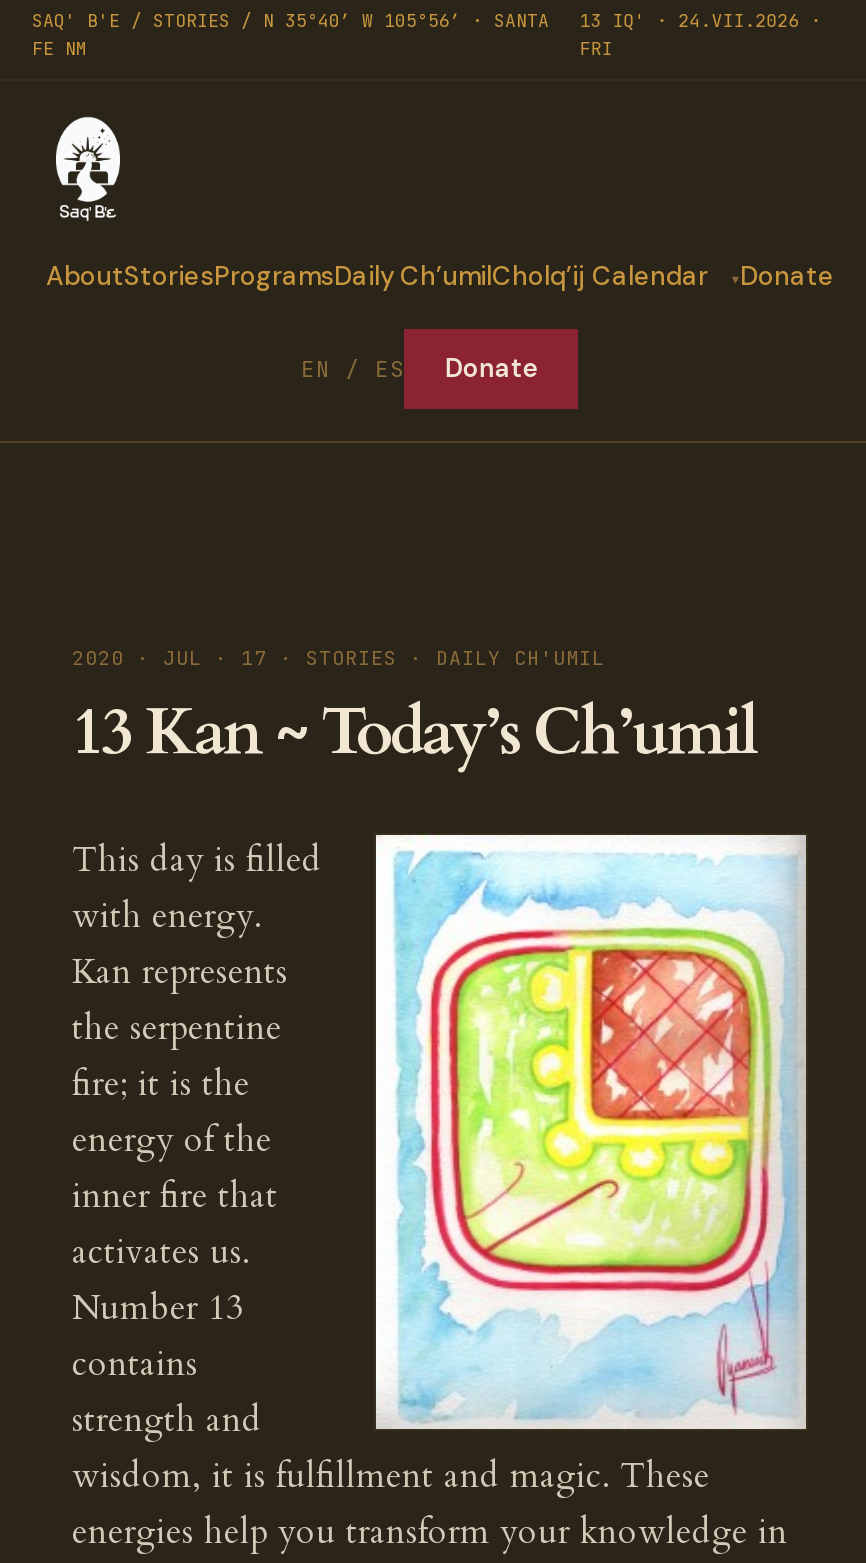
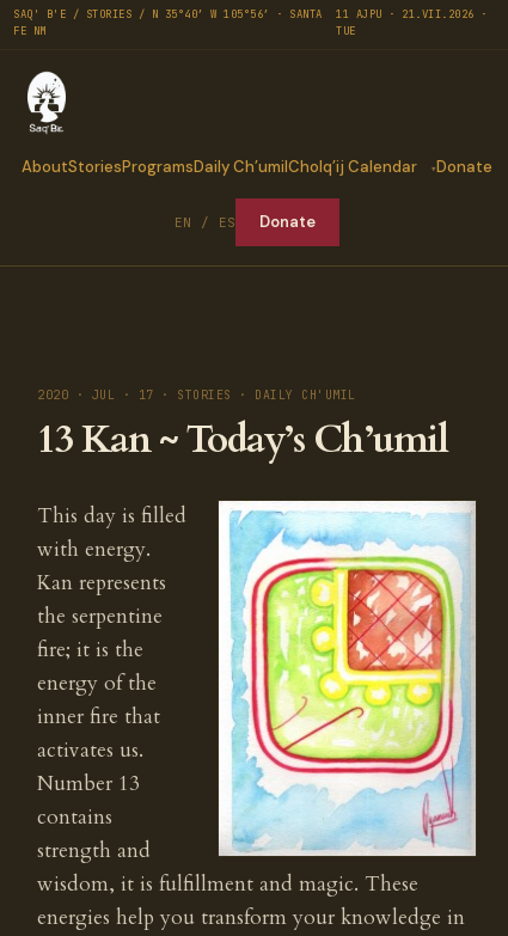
- 13 IQ' · 24.VII.2026 ·
- FRI
+ 11 AJPU · 21.VII.2026 ·
+ TUE
